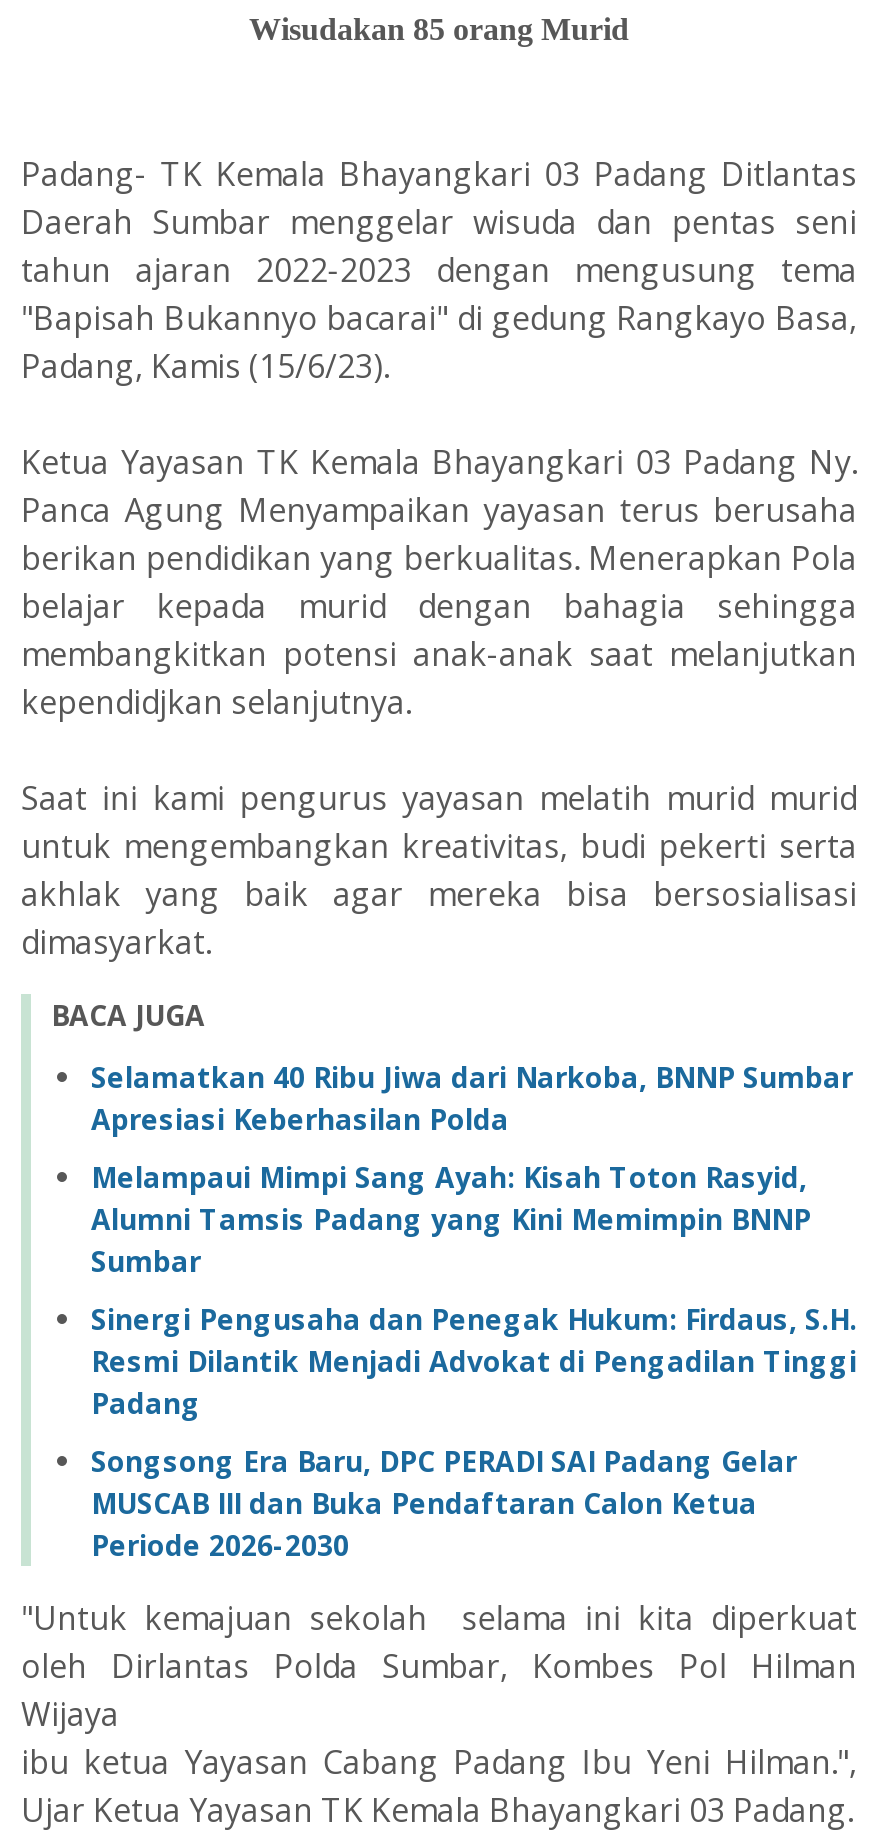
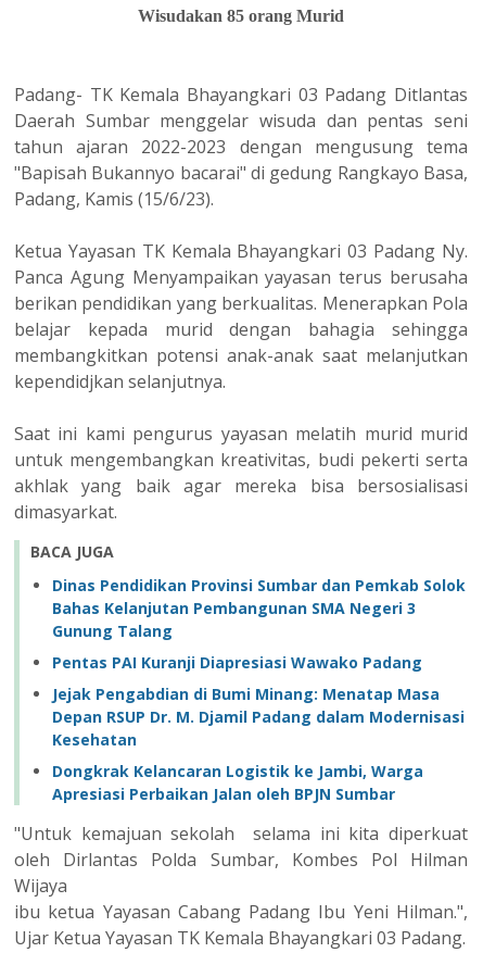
- Selamatkan 40 Ribu Jiwa dari Narkoba, BNNP Sumbar
- Apresiasi Keberhasilan Polda
+ Dinas Pendidikan Provinsi Sumbar dan Pemkab Solok
+ Bahas Kelanjutan Pembangunan SMA Negeri 3
+ Gunung Talang

- Melampaui Mimpi Sang Ayah: Kisah Toton Rasyid,
- Alumni Tamsis Padang yang Kini Memimpin BNNP
- Sumbar
+ Pentas PAI Kuranji Diapresiasi Wawako Padang

- Sinergi Pengusaha dan Penegak Hukum: Firdaus, S.H.
- Resmi Dilantik Menjadi Advokat di Pengadilan Tinggi
- Padang
+ Jejak Pengabdian di Bumi Minang: Menatap Masa
+ Depan RSUP Dr. M. Djamil Padang dalam Modernisasi
+ Kesehatan

- Songsong Era Baru, DPC PERADI SAI Padang Gelar
- MUSCAB III dan Buka Pendaftaran Calon Ketua
- Periode 2026-2030
+ Dongkrak Kelancaran Logistik ke Jambi, Warga
+ Apresiasi Perbaikan Jalan oleh BPJN Sumbar
